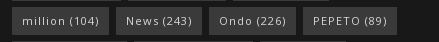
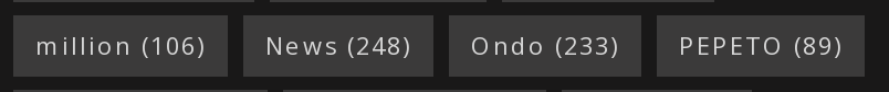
- million (104)
+ million (106)

- News (243)
+ News (248)

- Ondo (226)
+ Ondo (233)
